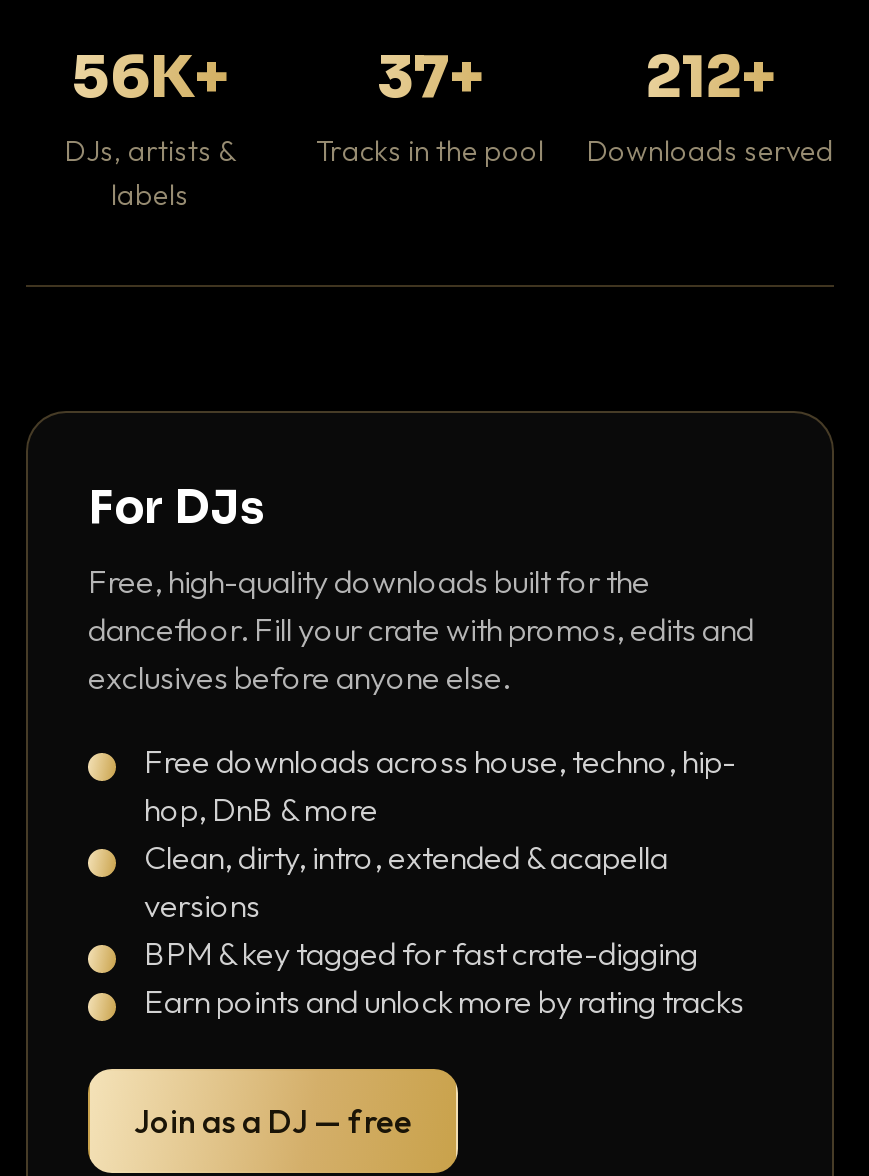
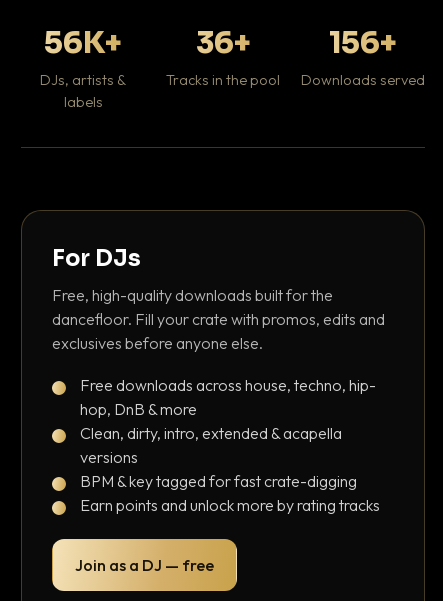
- 37+
+ 36+

- 212+
+ 156+
